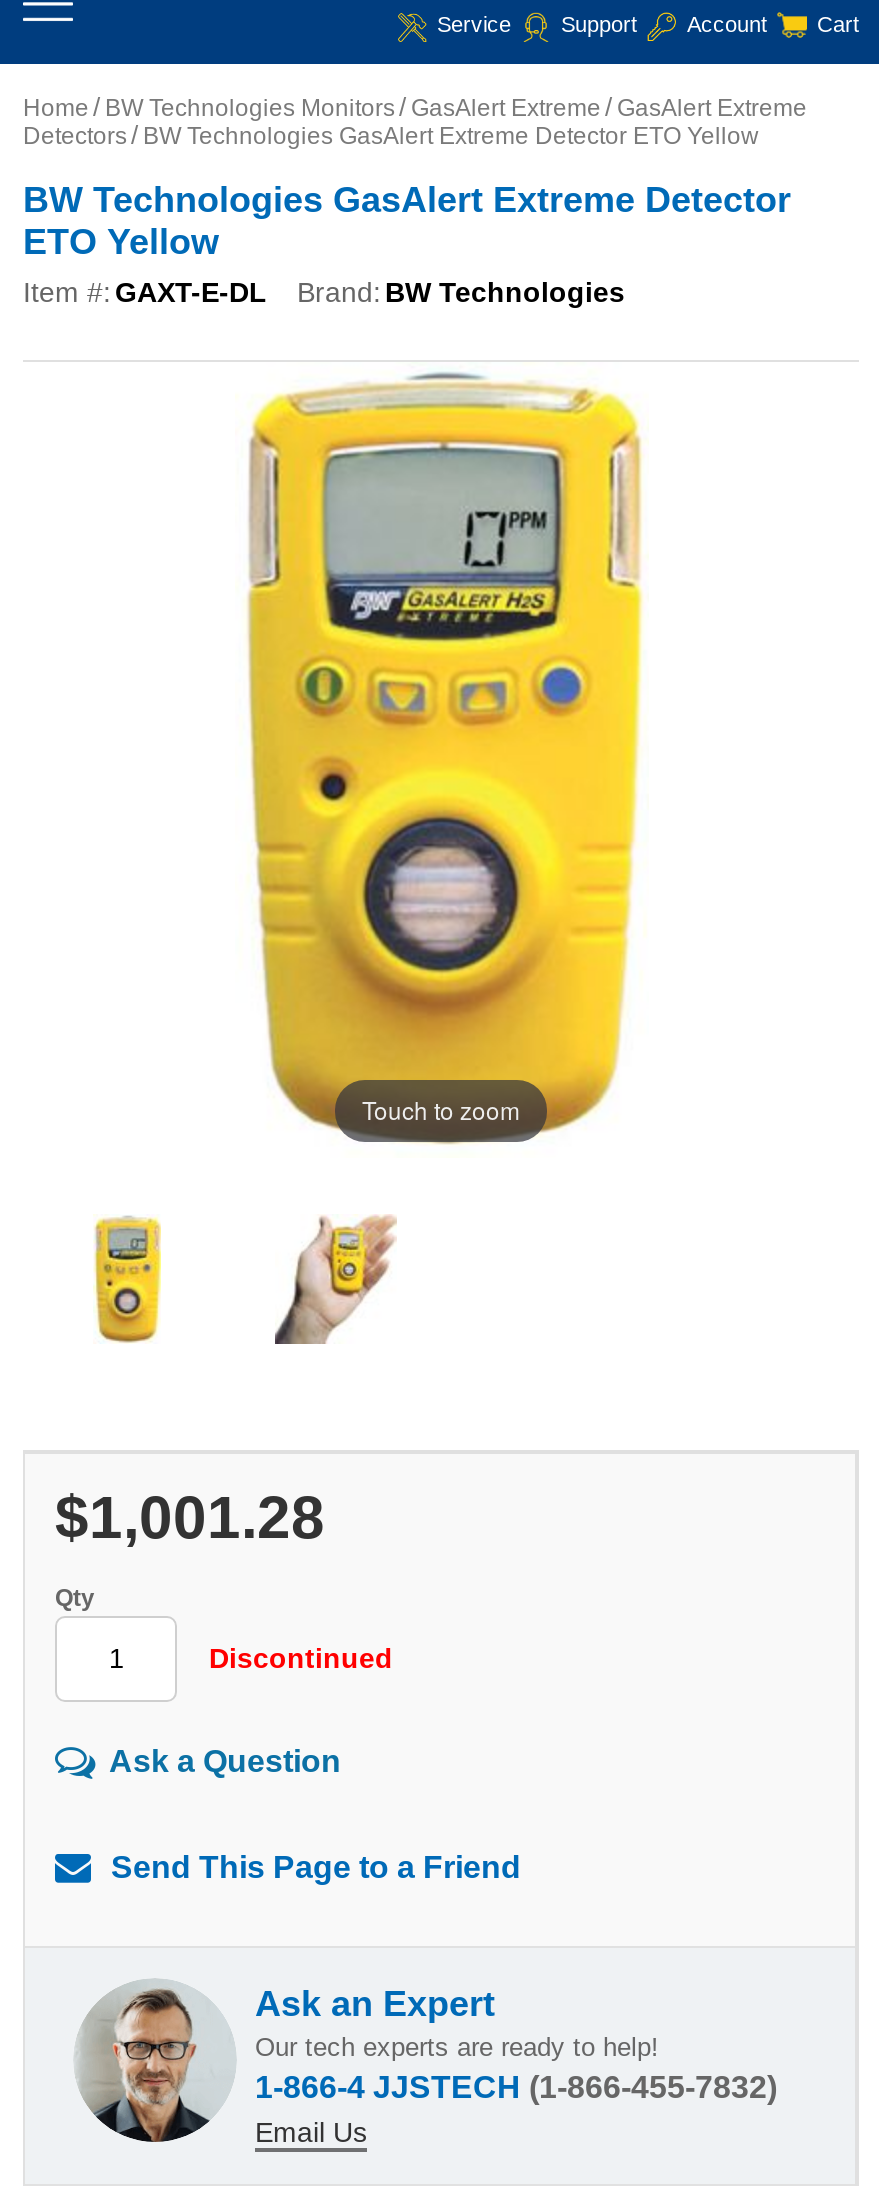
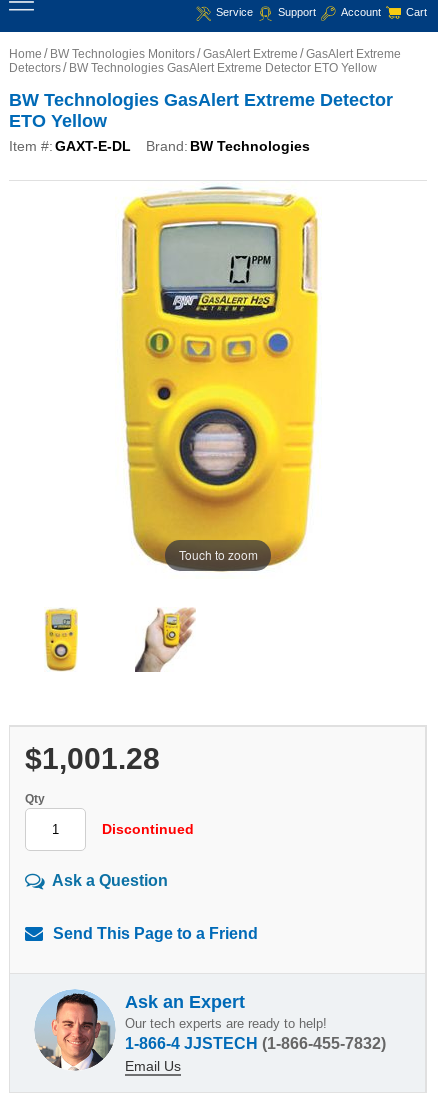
- [image]
+ [image]
